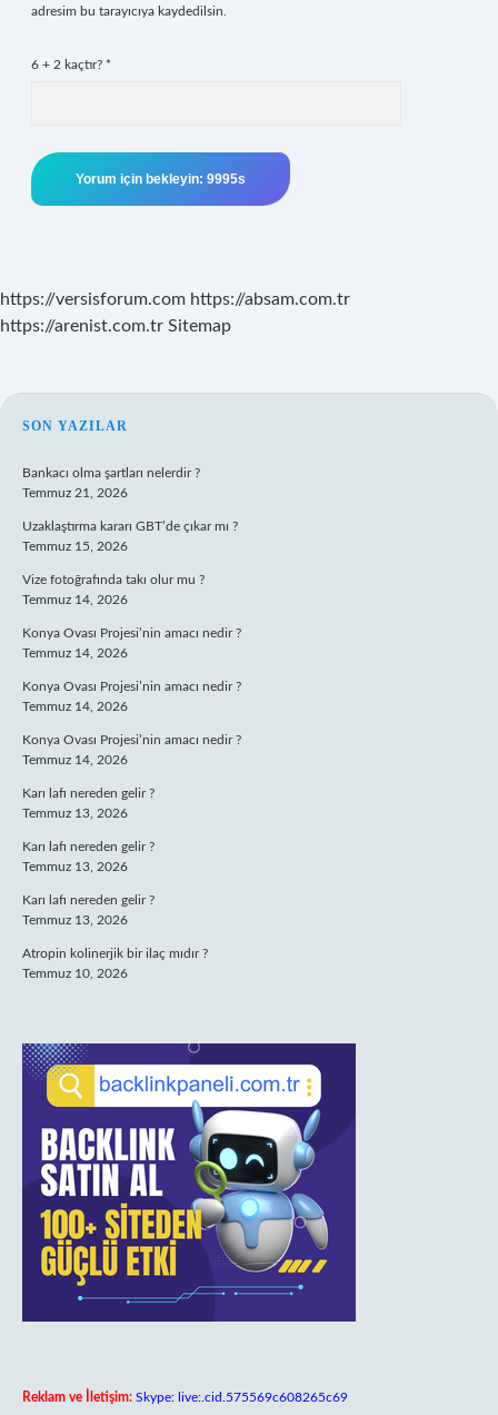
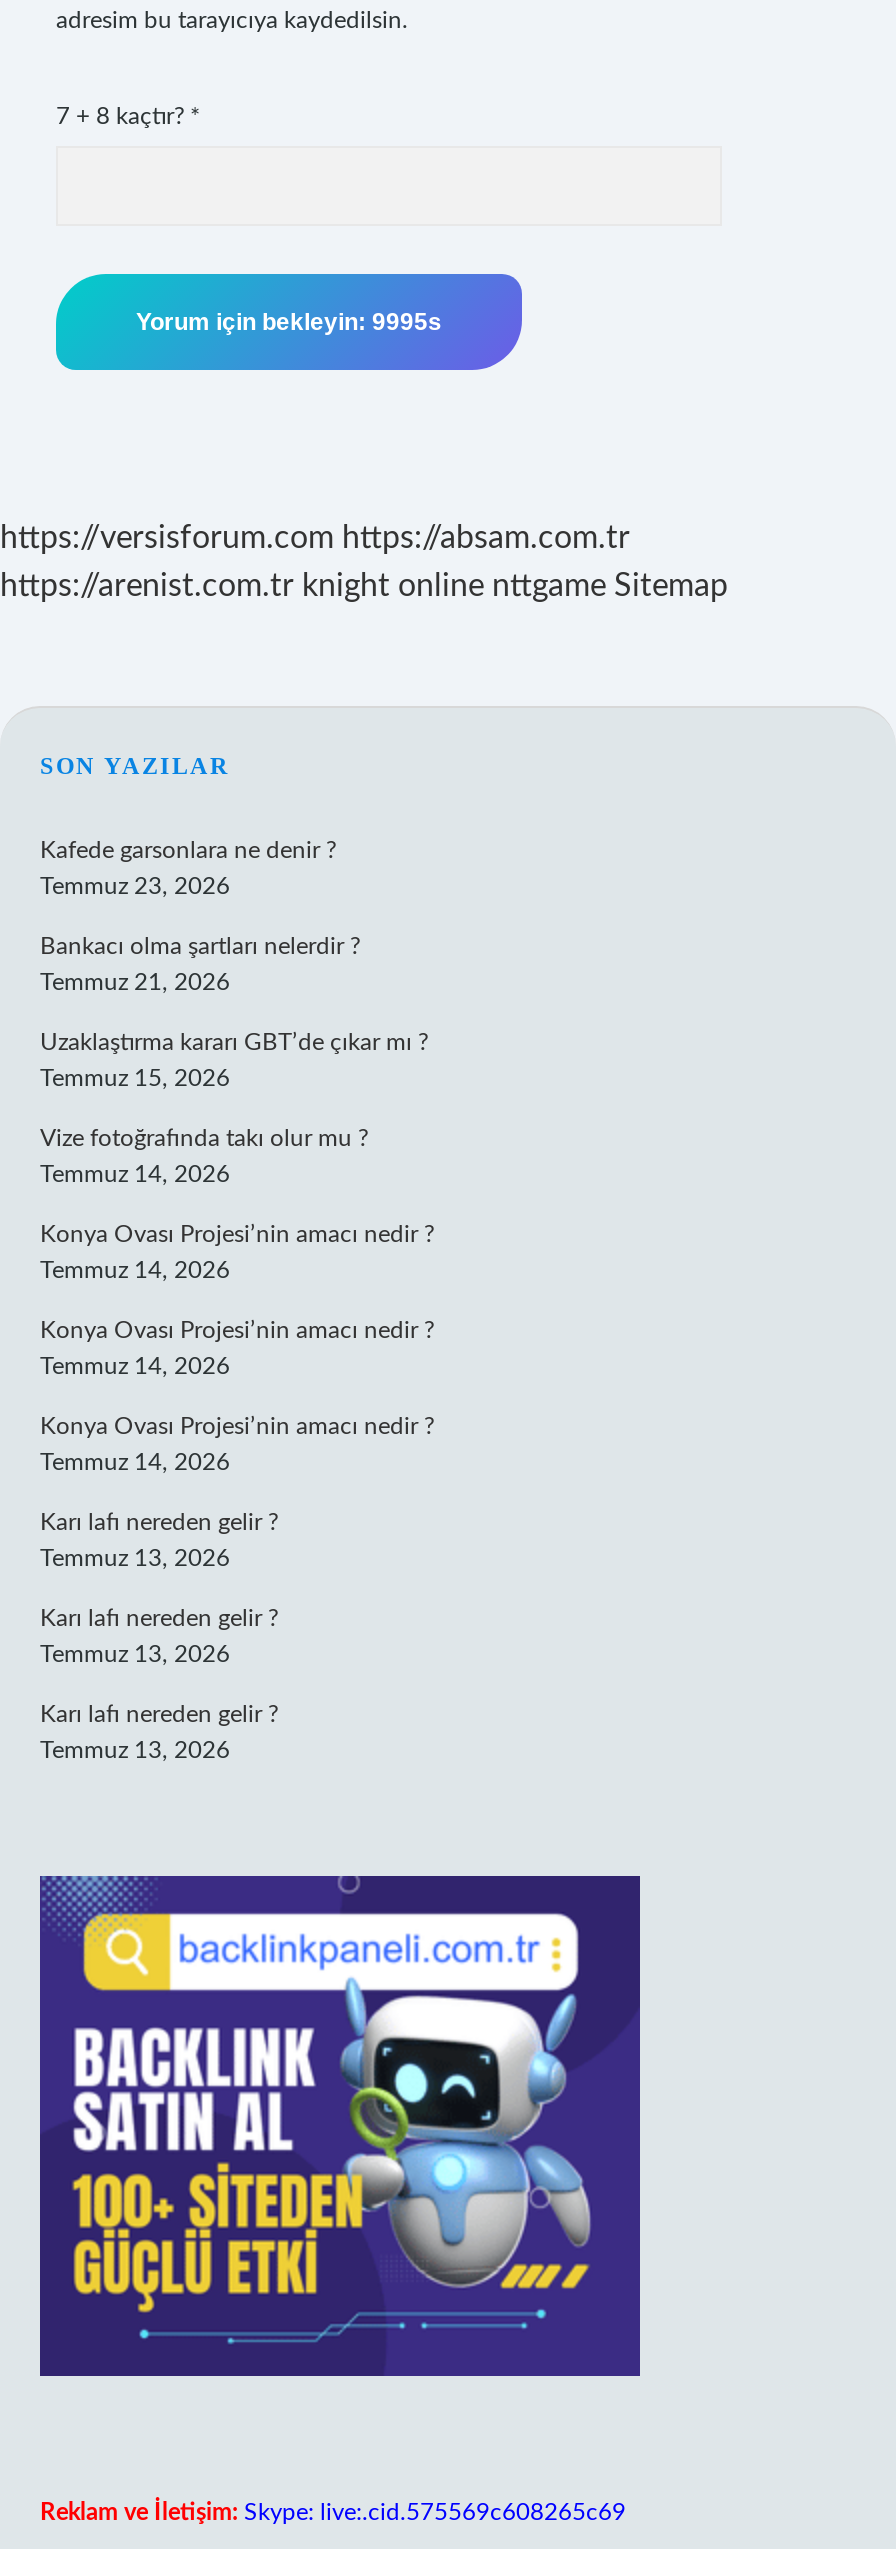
- 6 + 2 kaçtır? *
+ 7 + 8 kaçtır? *

- https://arenist.com.tr Sitemap
+ https://arenist.com.tr knight online nttgame Sitemap

+ Kafede garsonlara ne denir ?
+ Temmuz 23, 2026

moved down: Bankacı olma şartları nelerdir ? | Temmuz 21, 2026 | Uzaklaştırma kararı GBT’de çıkar mı ? | ... | Karı lafı nereden gelir ? | Temmuz 13, 2026

- Atropin kolinerjik bir ilaç mıdır ?
- Temmuz 10, 2026
